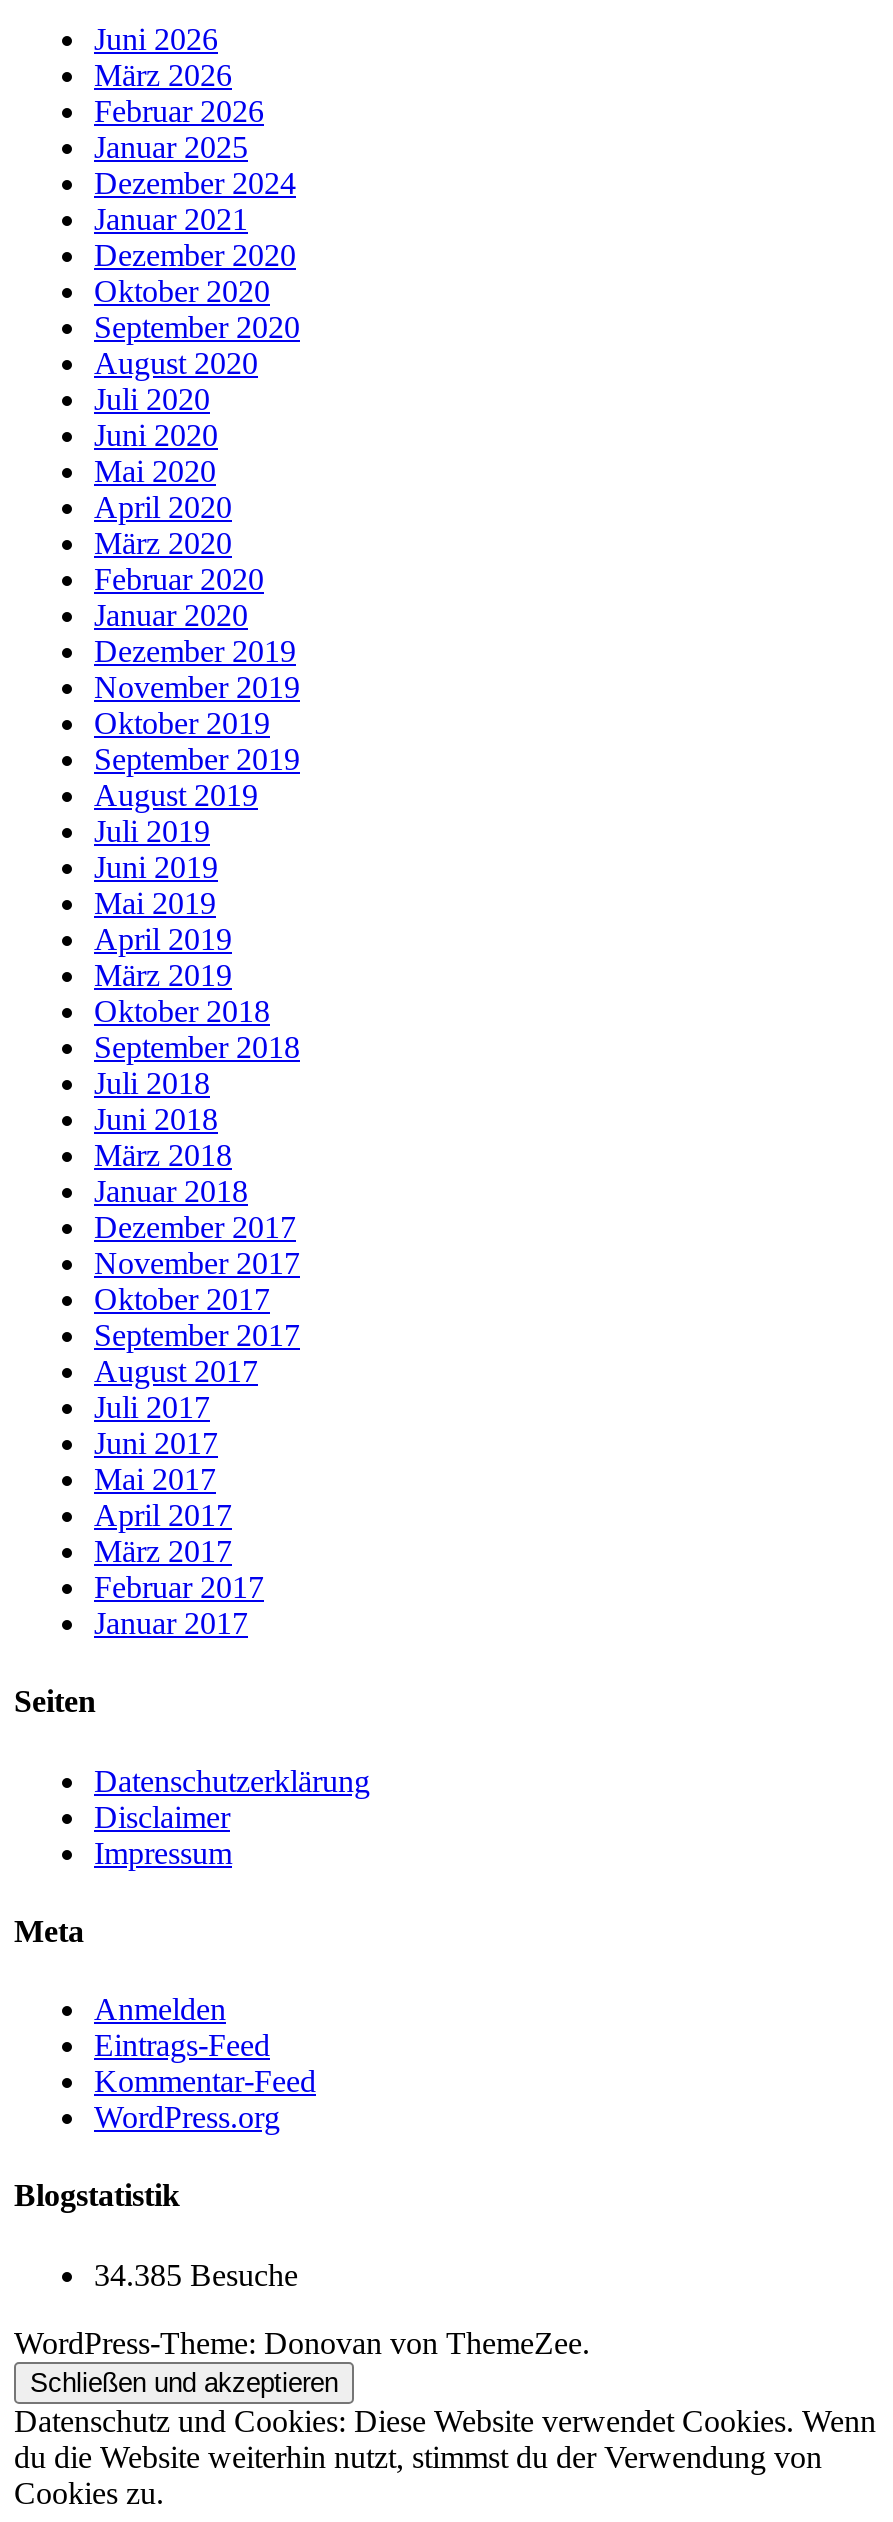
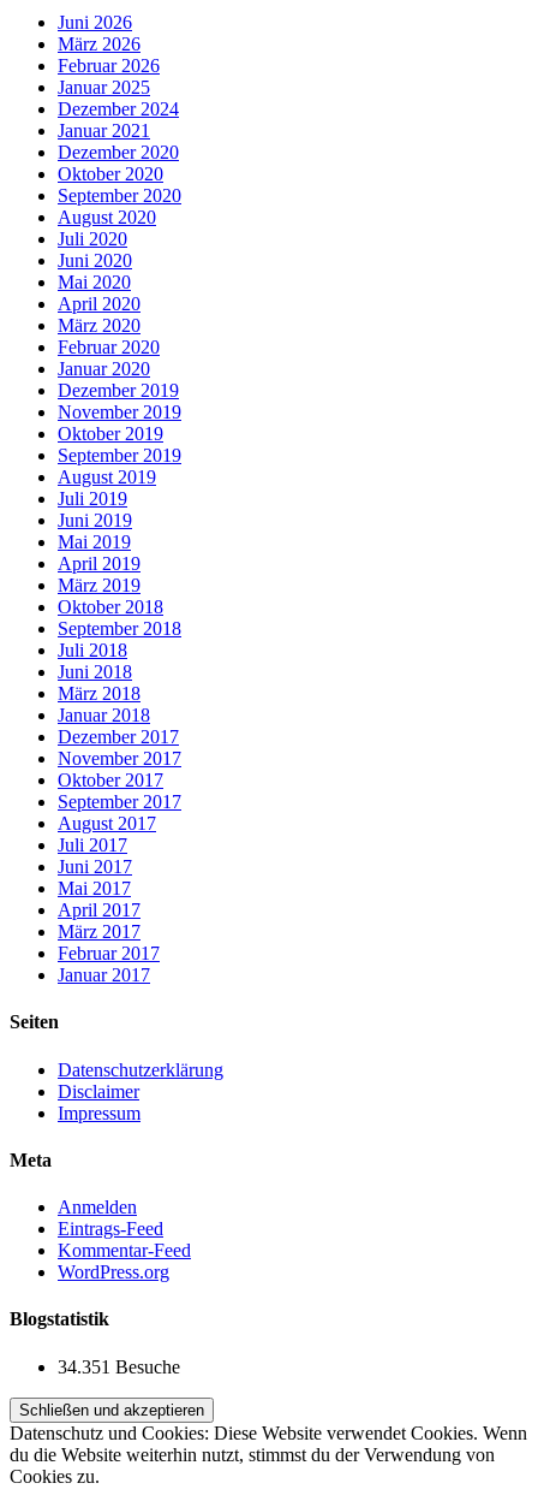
- 34.385 Besuche
- WordPress-Theme: Donovan von ThemeZee.
+ 34.351 Besuche
